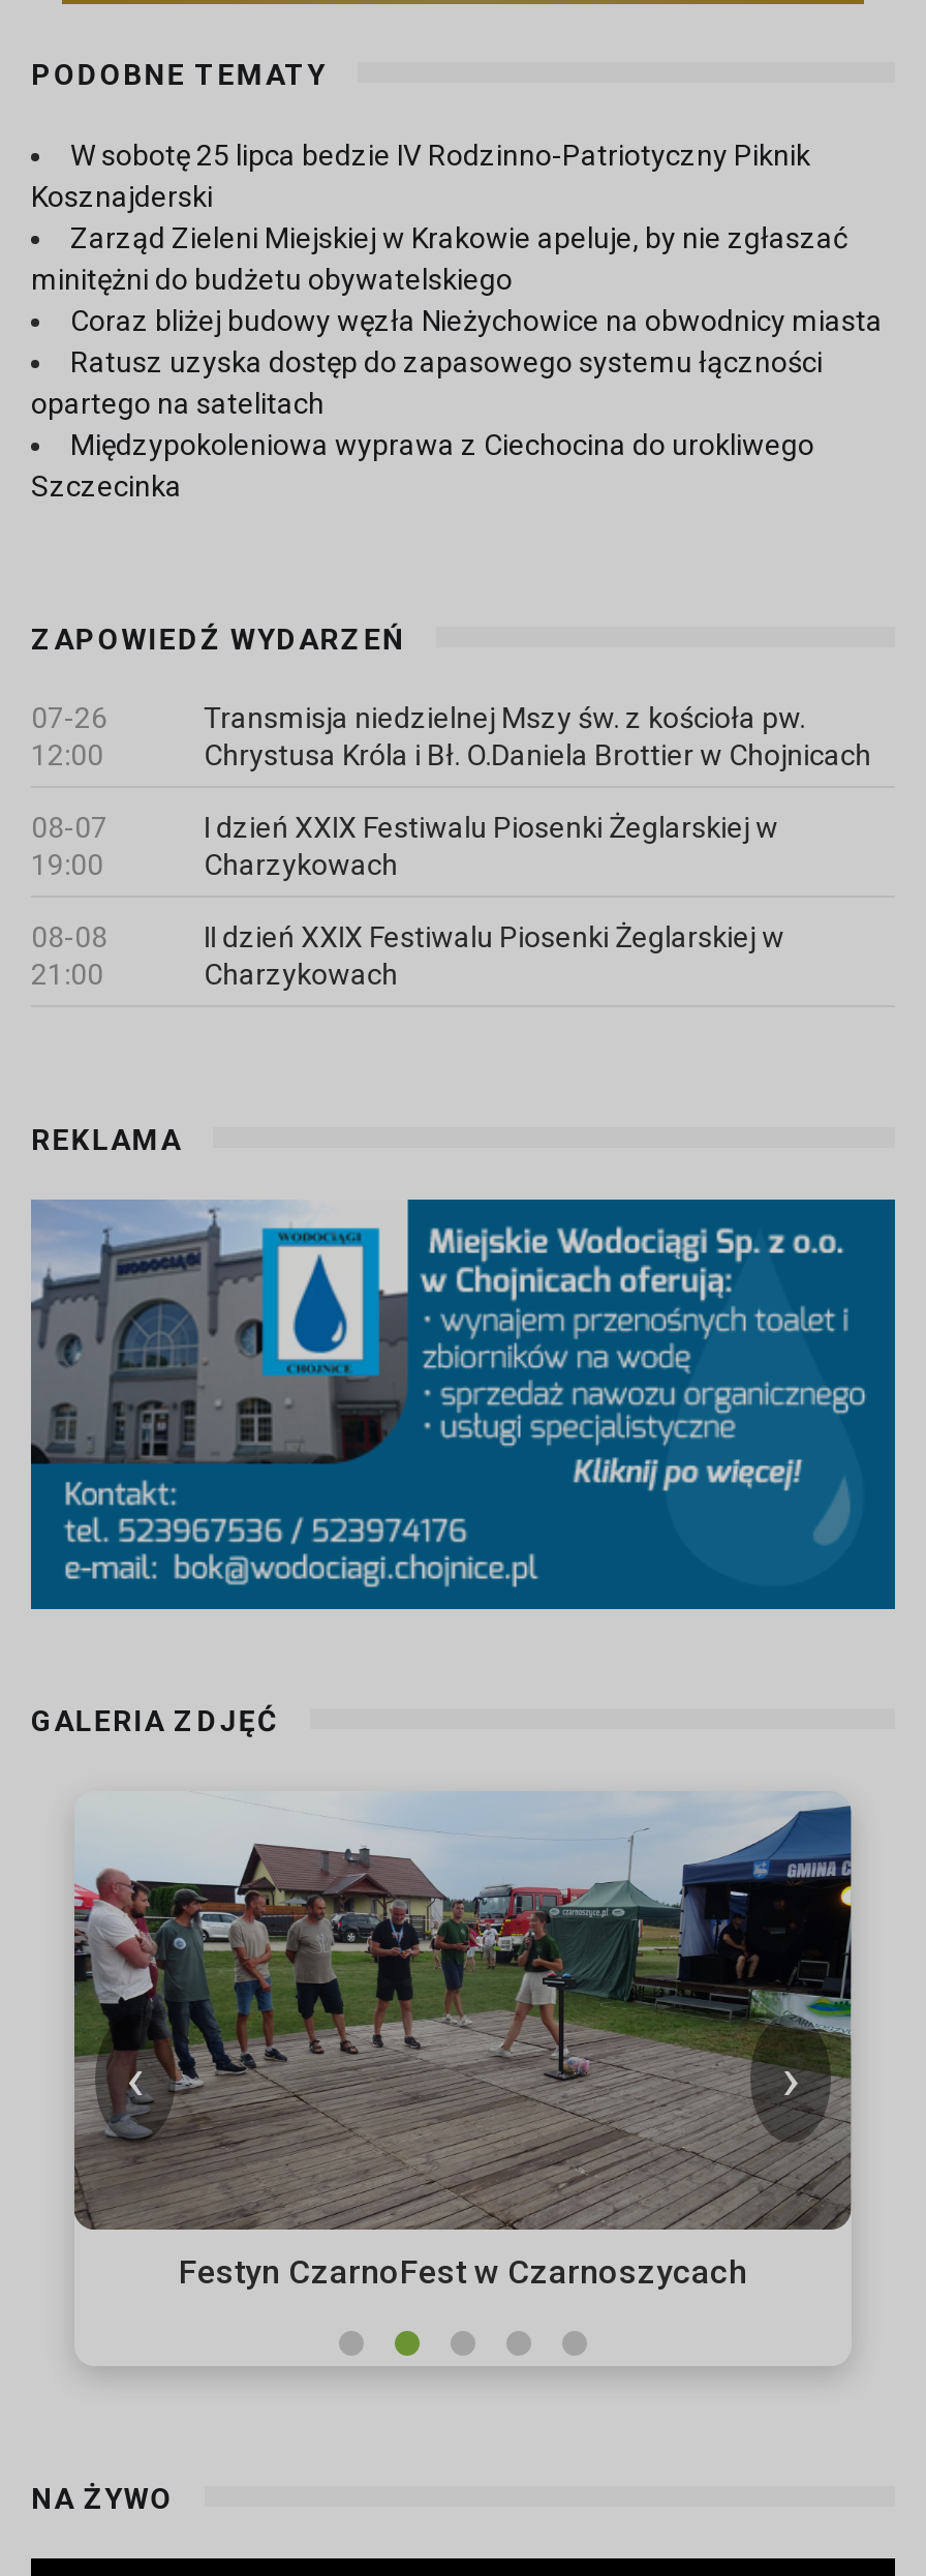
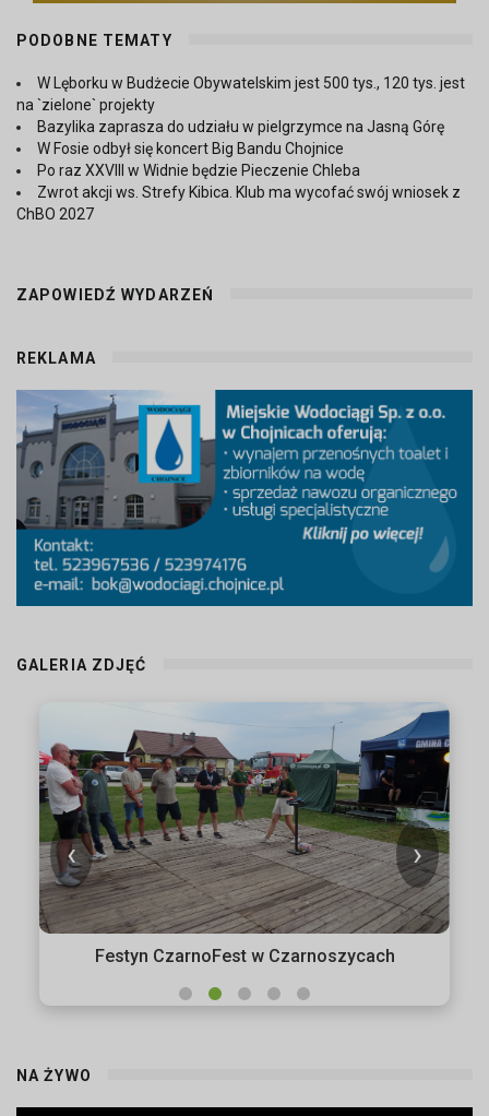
- W sobotę 25 lipca bedzie IV Rodzinno-Patriotyczny Piknik
- Kosznajderski
- Zarząd Zieleni Miejskiej w Krakowie apeluje, by nie zgłaszać
- minitężni do budżetu obywatelskiego
- Coraz bliżej budowy węzła Nieżychowice na obwodnicy miasta
- Ratusz uzyska dostęp do zapasowego systemu łączności
- opartego na satelitach
- Międzypokoleniowa wyprawa z Ciechocina do urokliwego
- Szczecinka
+ W Lęborku w Budżecie Obywatelskim jest 500 tys., 120 tys. jest
+ na `zielone` projekty
+ Bazylika zaprasza do udziału w pielgrzymce na Jasną Górę
+ W Fosie odbył się koncert Big Bandu Chojnice
+ Po raz XXVIII w Widnie będzie Pieczenie Chleba
+ Zwrot akcji ws. Strefy Kibica. Klub ma wycofać swój wniosek z
+ ChBO 2027

- 07-26
- 12:00

- Transmisja niedzielnej Mszy św. z kościoła pw.
- Chrystusa Króla i Bł. O.Daniela Brottier w Chojnicach
- 08-07
- 19:00

- I dzień XXIX Festiwalu Piosenki Żeglarskiej w
- Charzykowach
- 08-08
- 21:00

- II dzień XXIX Festiwalu Piosenki Żeglarskiej w
- Charzykowach
